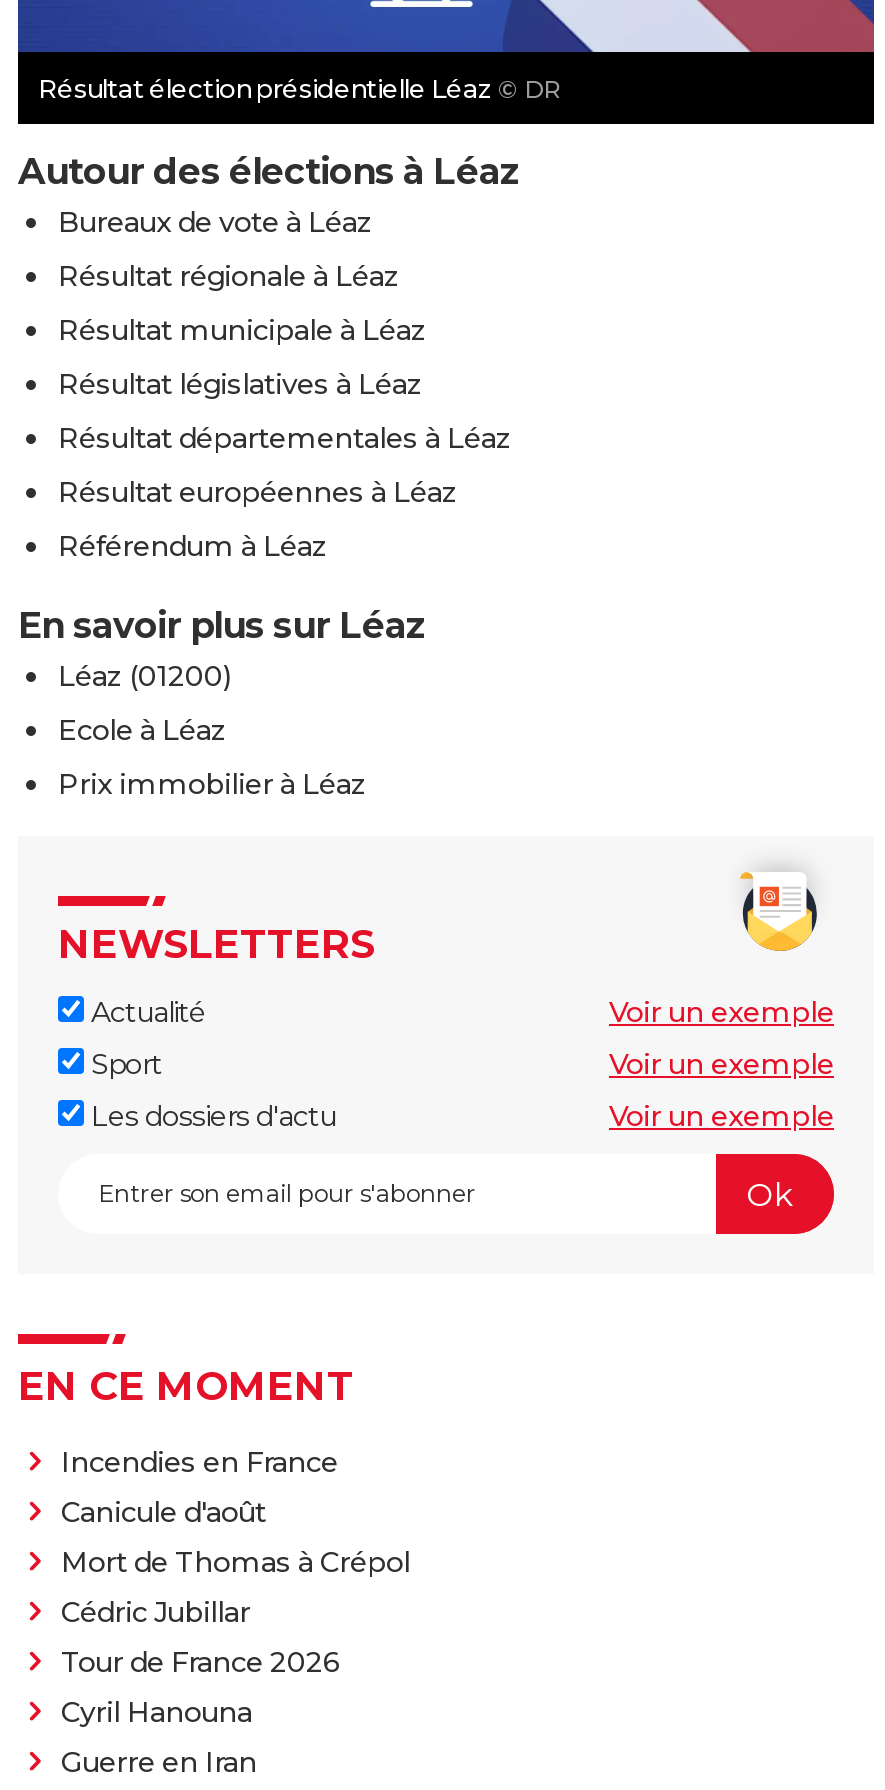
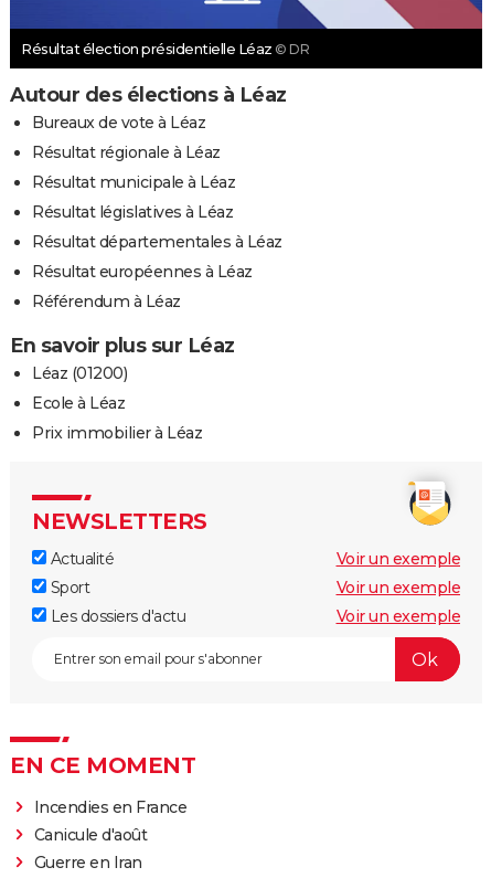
- Mort de Thomas à Crépol
- Cédric Jubillar
- Tour de France 2026
- Cyril Hanouna
